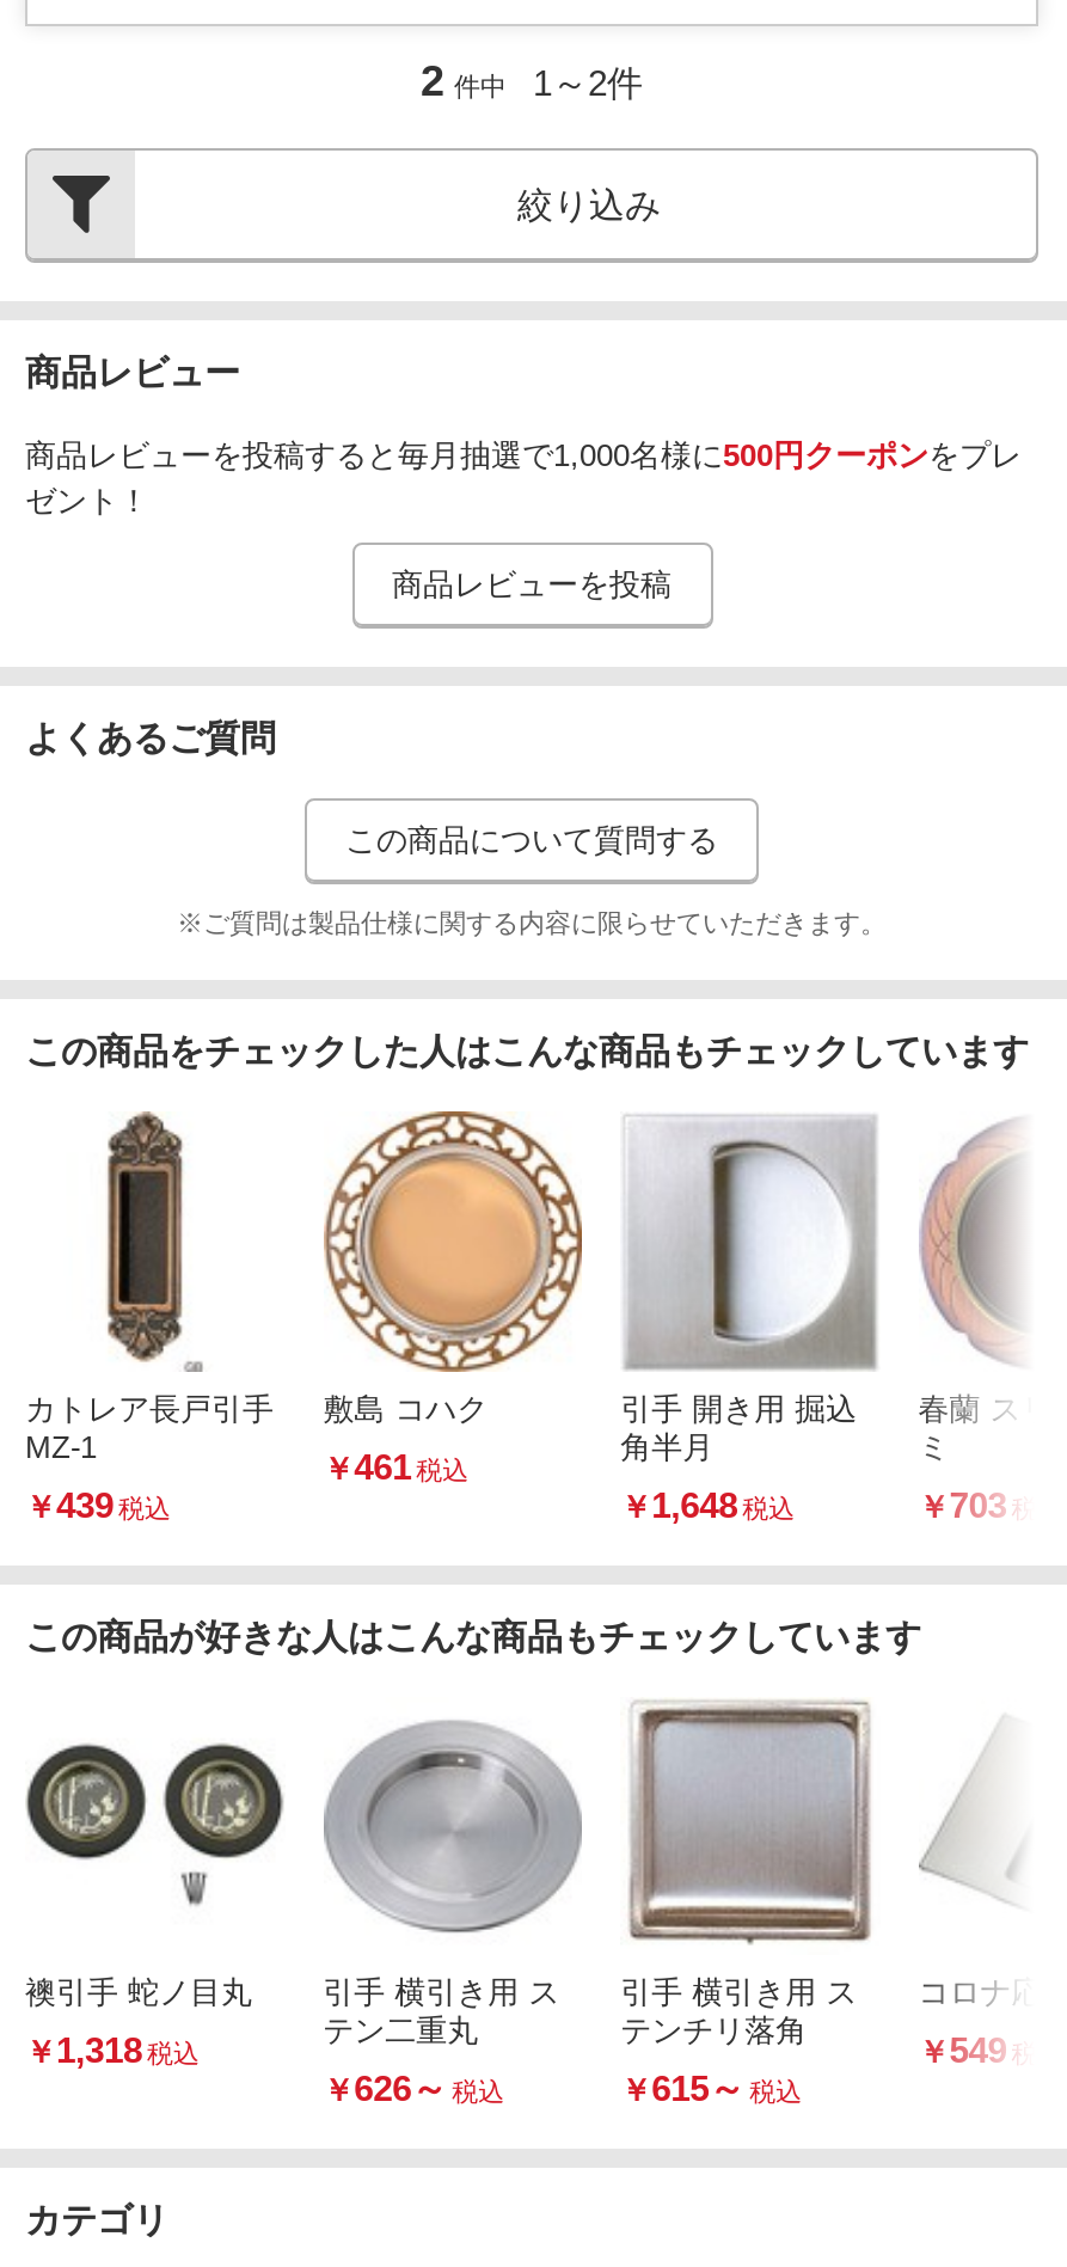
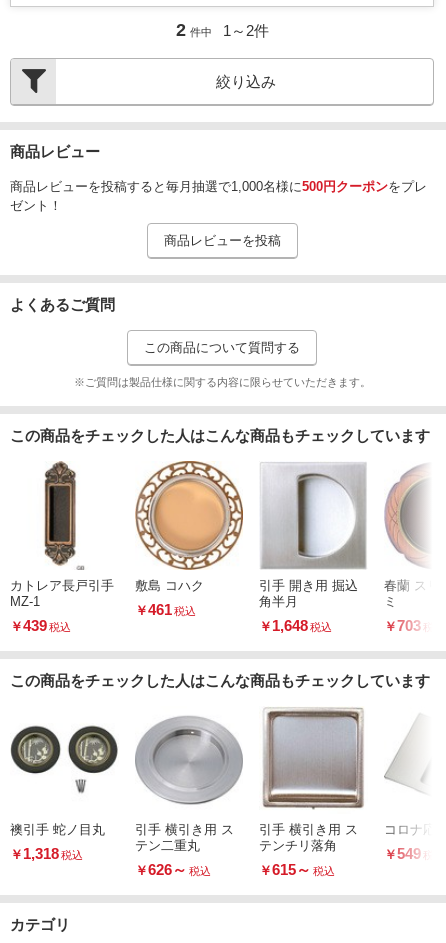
- この商品が好きな人はこんな商品もチェックしています
+ この商品をチェックした人はこんな商品もチェックしています
